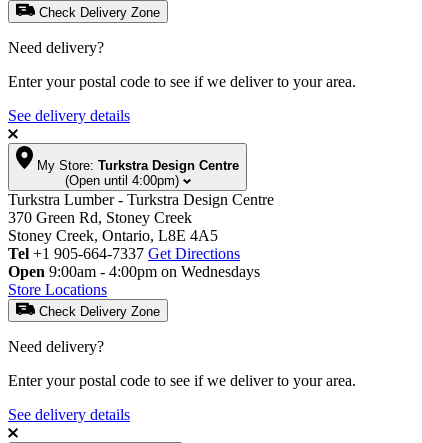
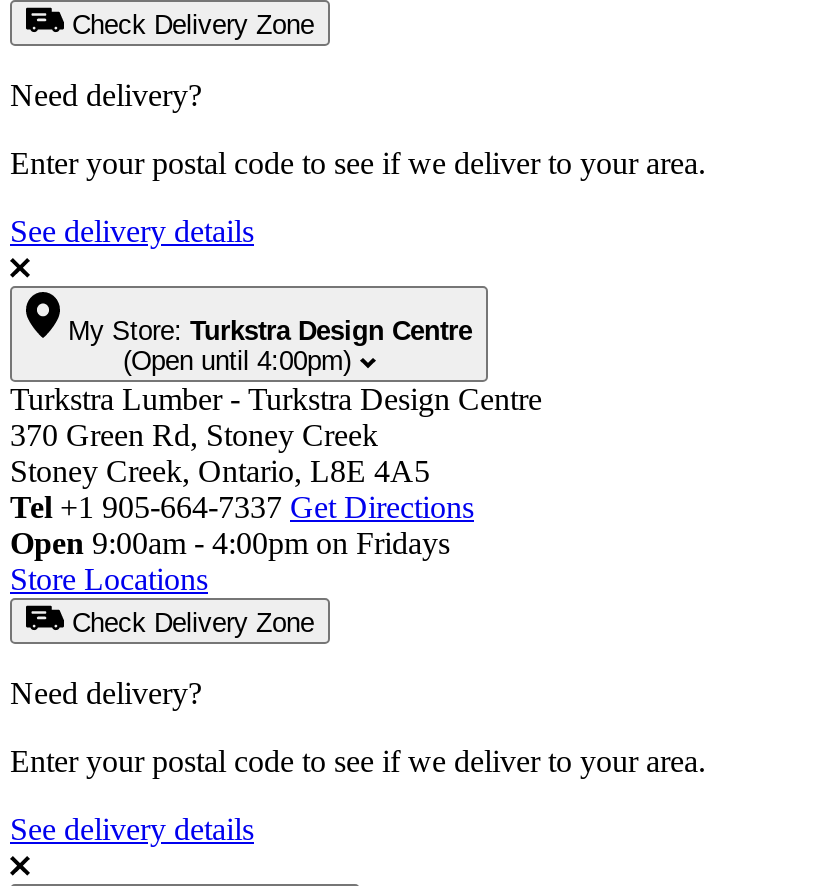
- Open 9:00am - 4:00pm on Wednesdays
+ Open 9:00am - 4:00pm on Fridays
